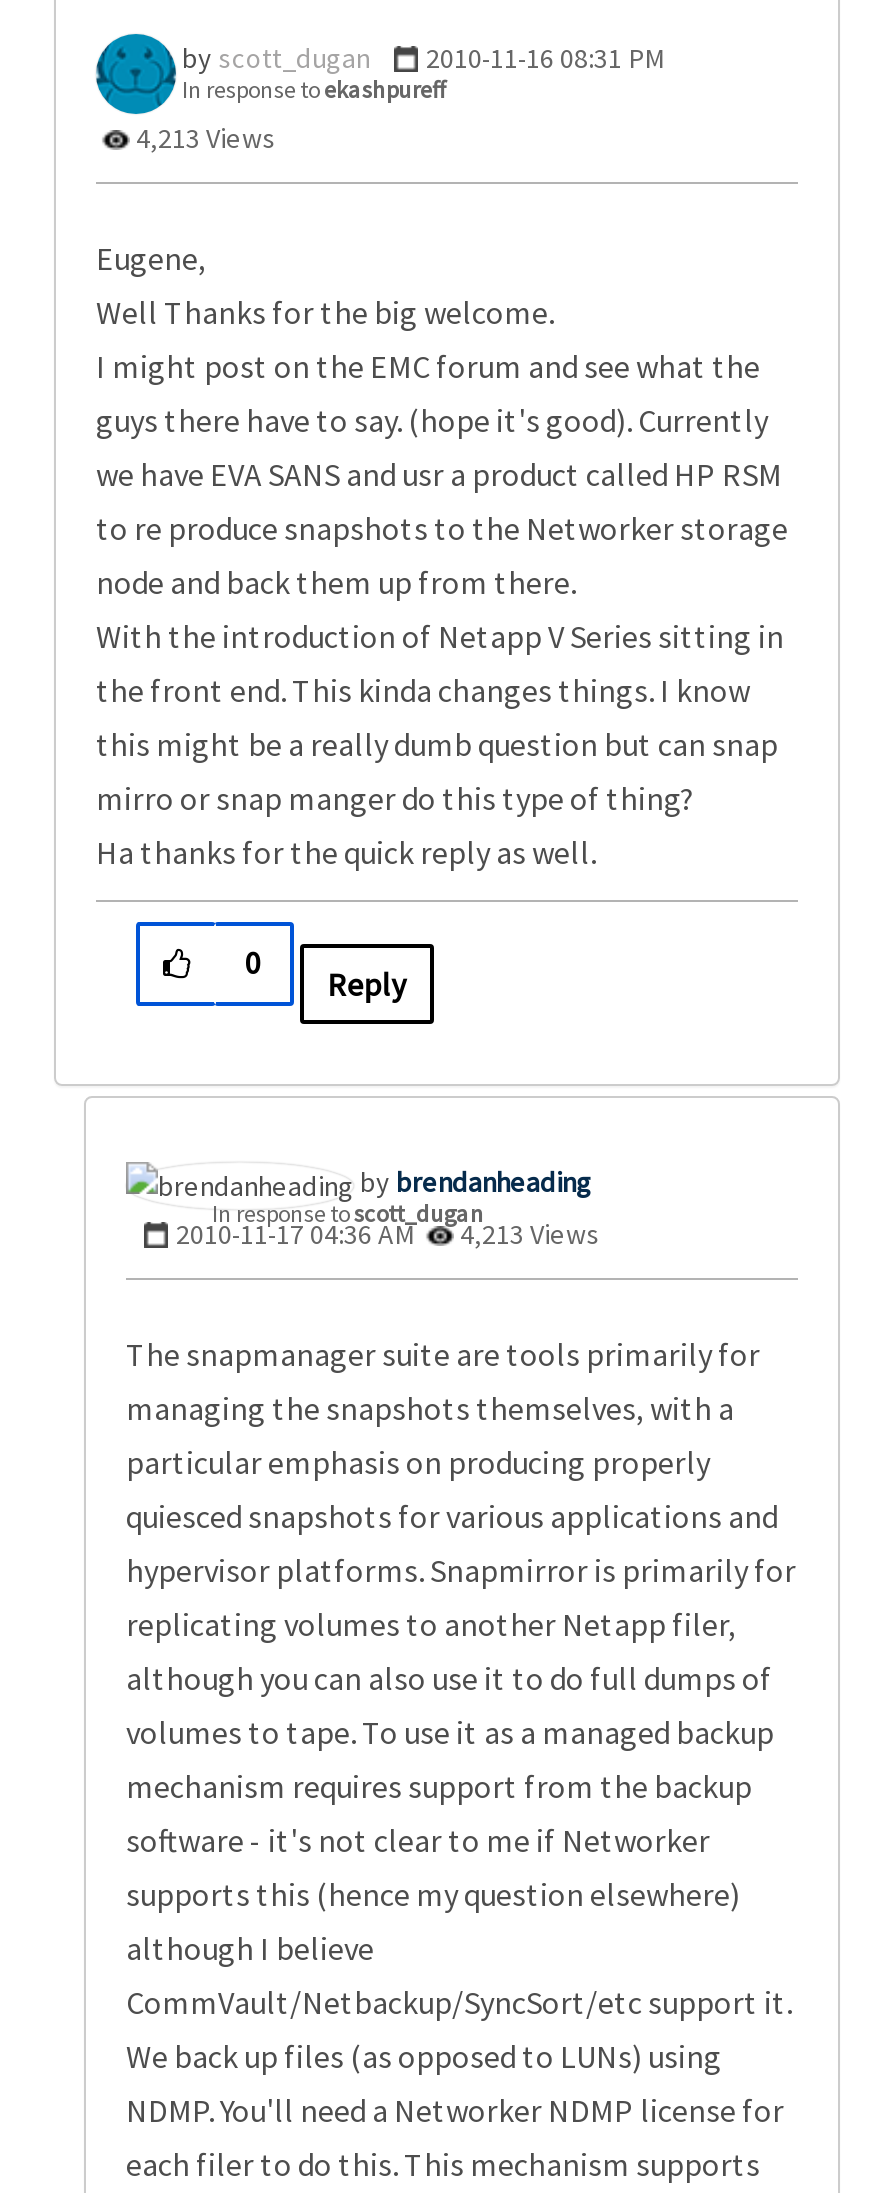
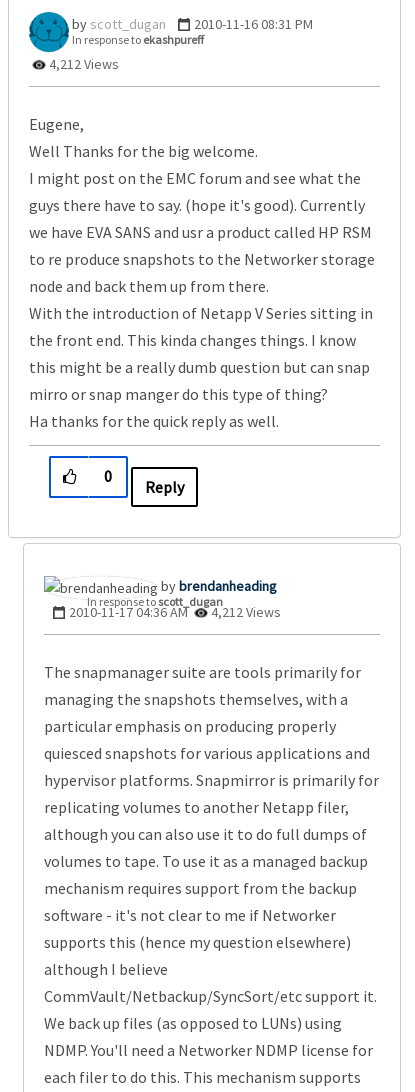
- 4,213 Views
+ 4,212 Views

- 2010-11-17 04:36 AM 4,213 Views
+ 2010-11-17 04:36 AM 4,212 Views
